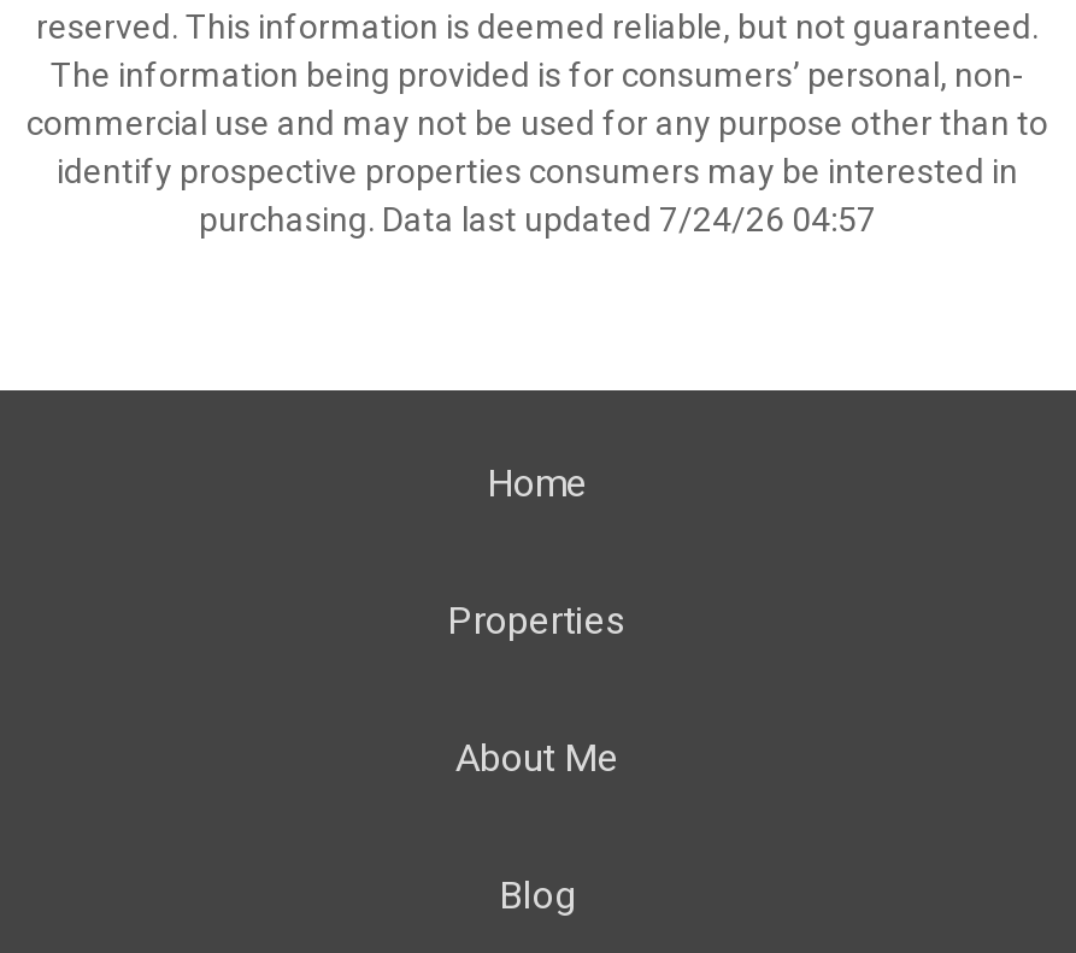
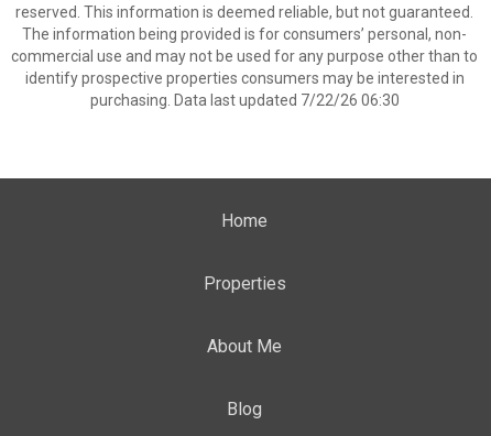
- purchasing. Data last updated 7/24/26 04:57
+ purchasing. Data last updated 7/22/26 06:30
